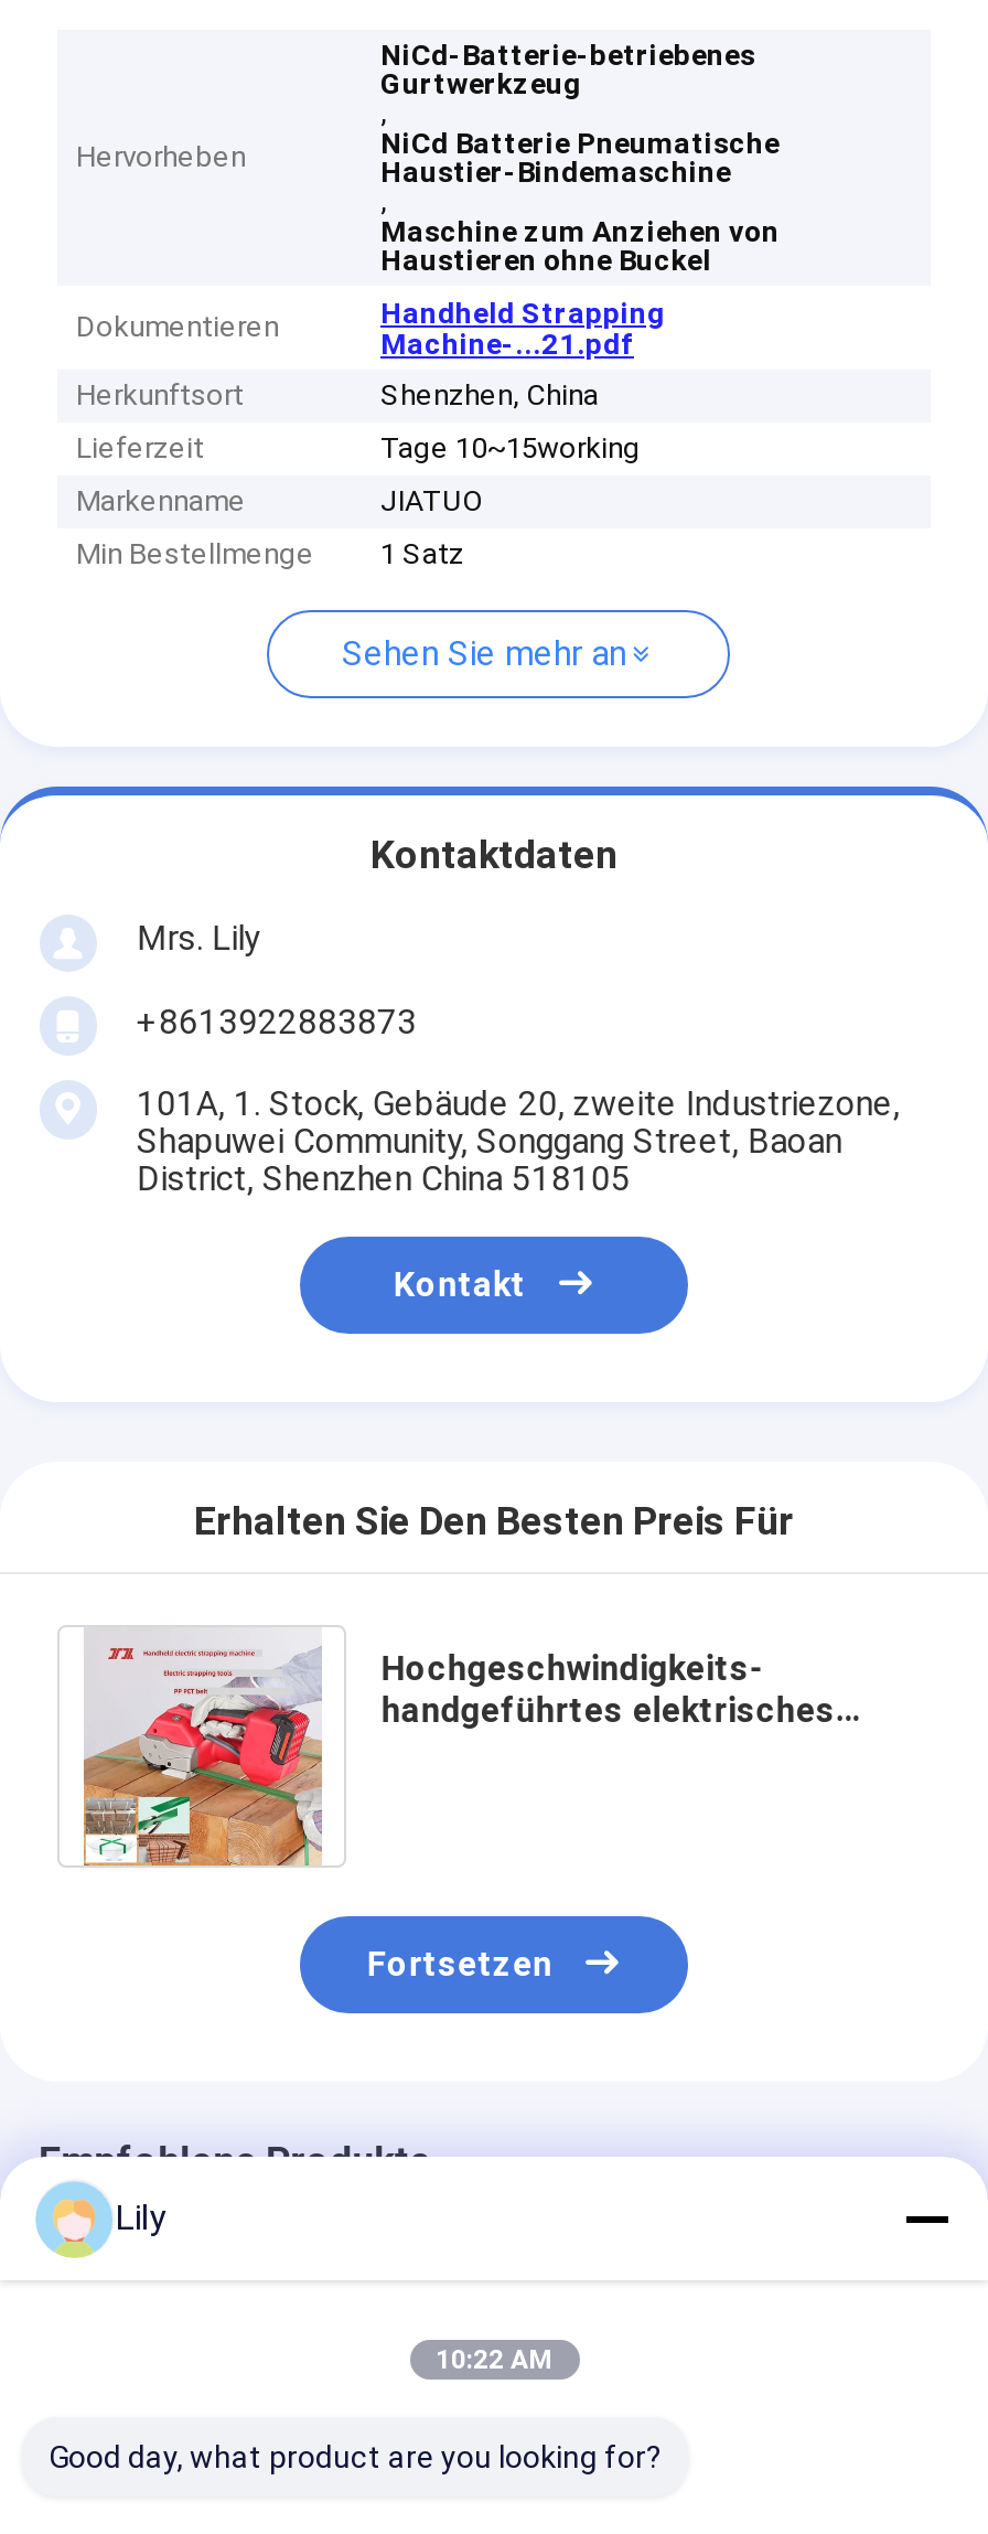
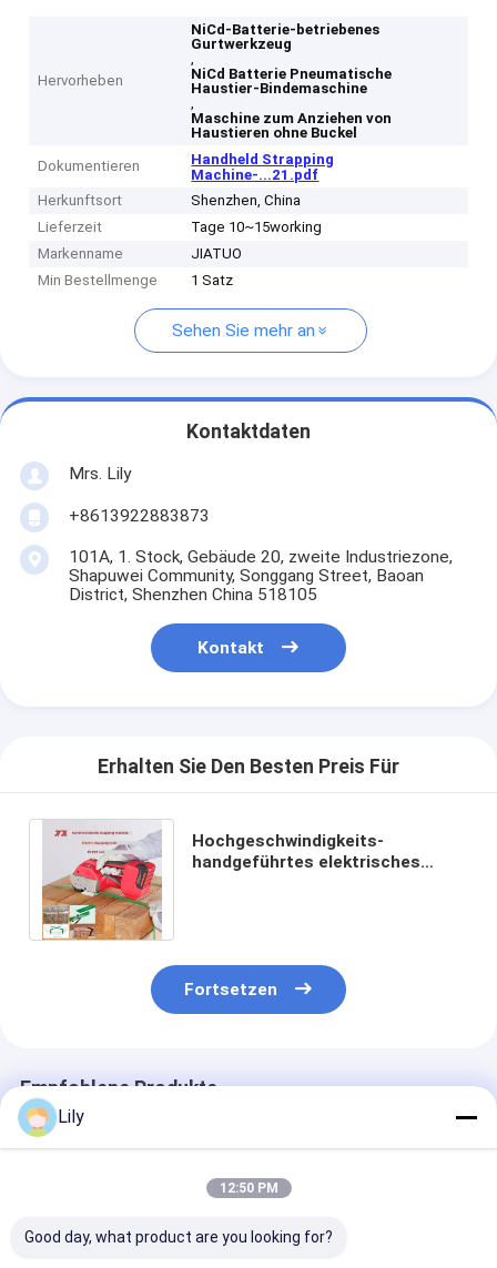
- 10:22 AM
+ 12:50 PM
